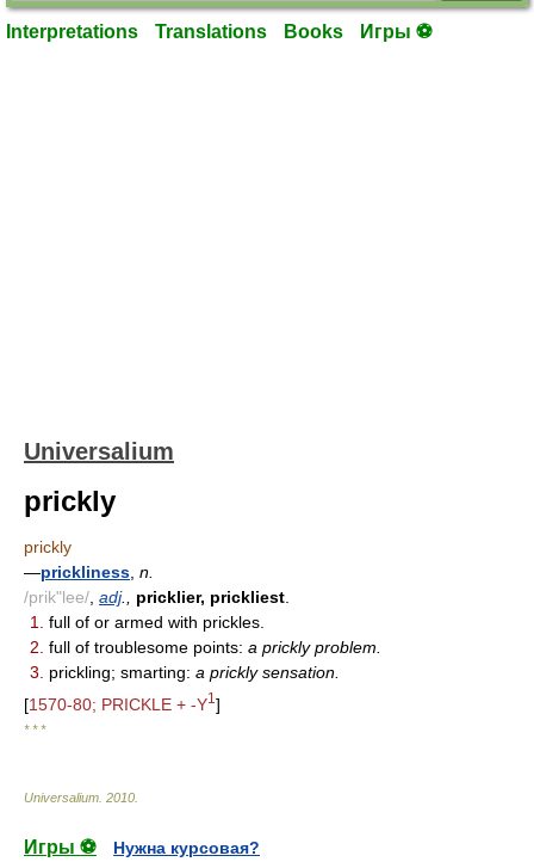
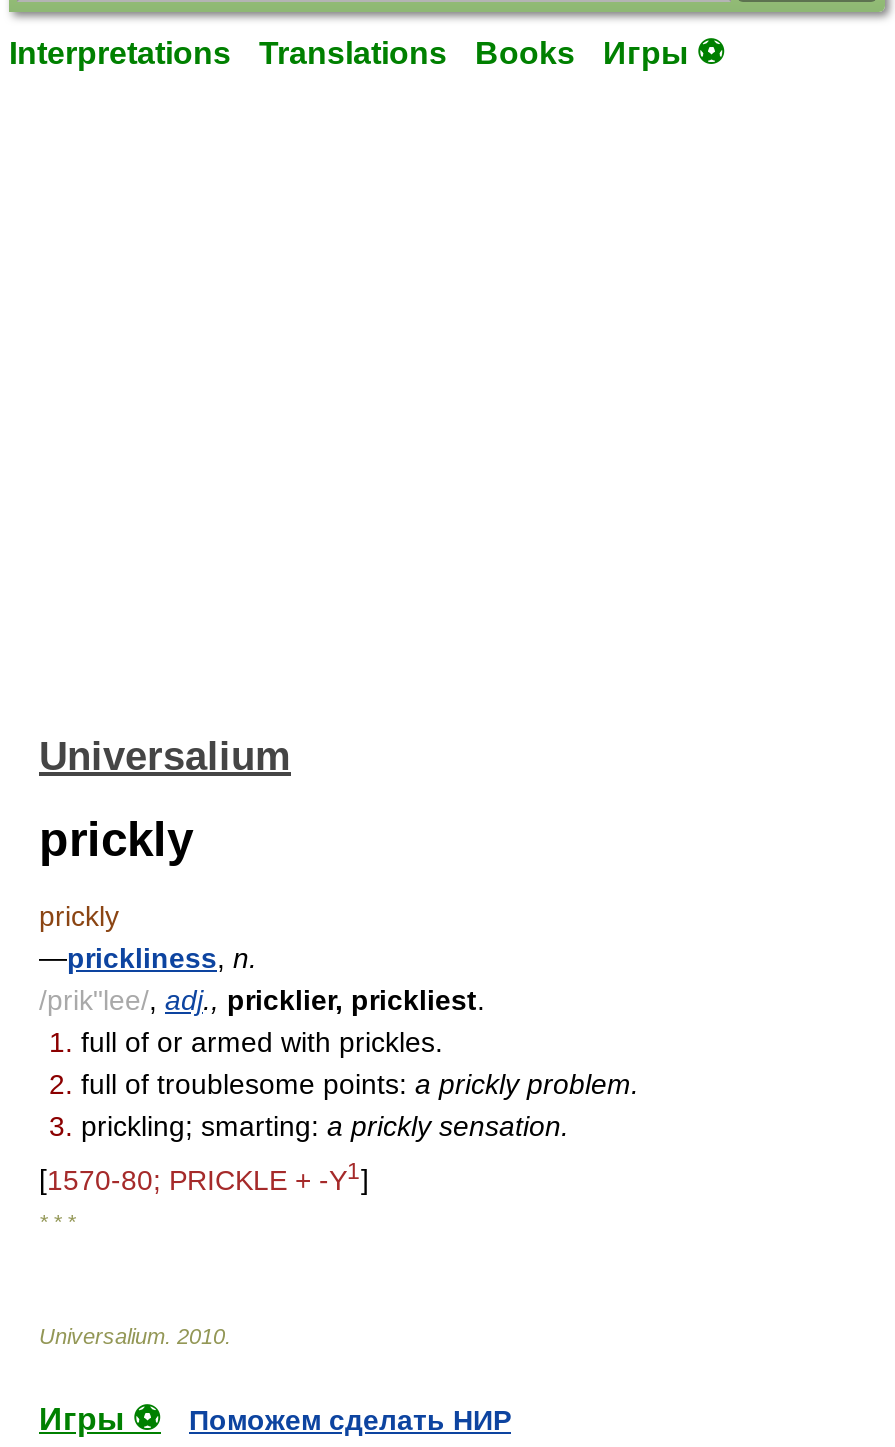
- Нужна курсовая?
+ Поможем сделать НИР
